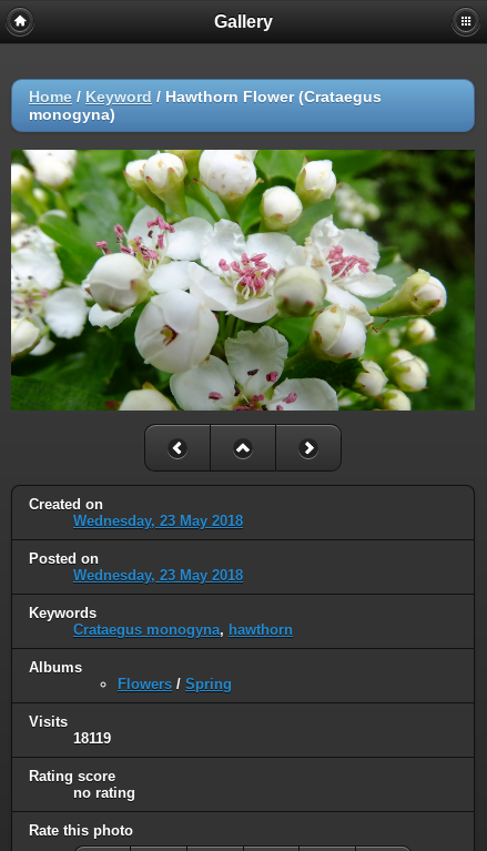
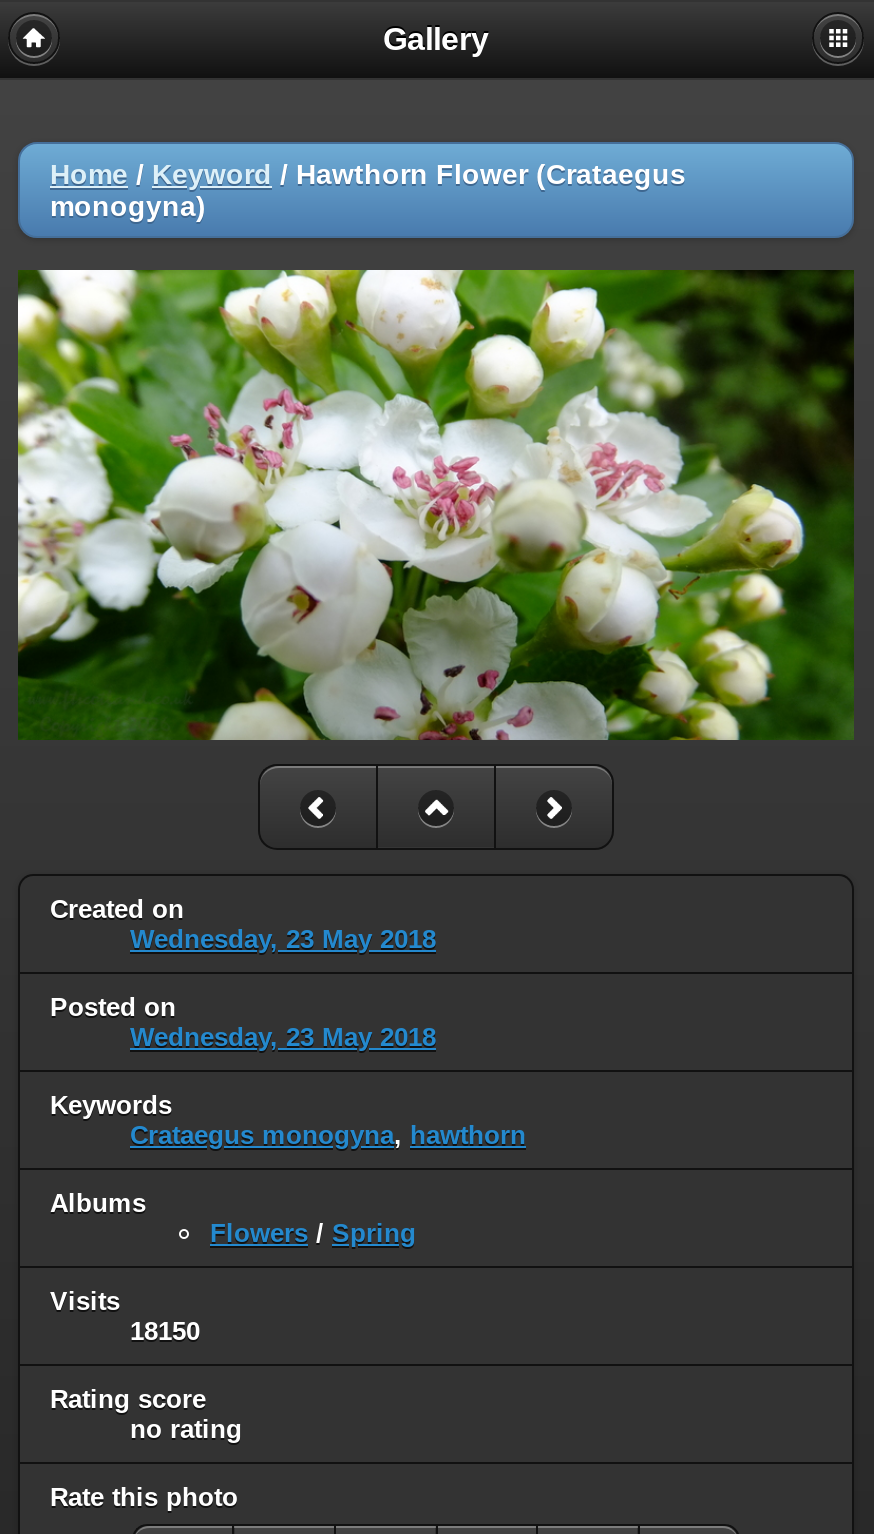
- 18119
+ 18150
